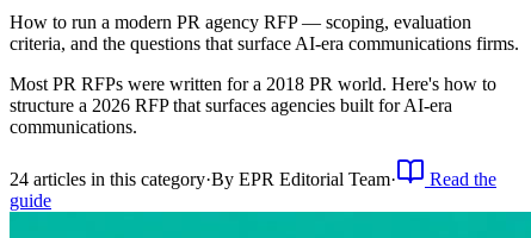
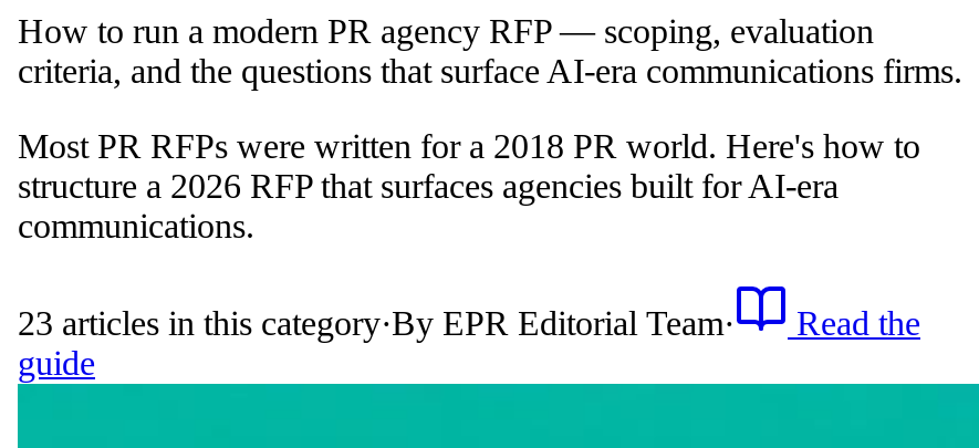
- 24 articles in this category·By EPR Editorial Team·
+ 23 articles in this category·By EPR Editorial Team·
